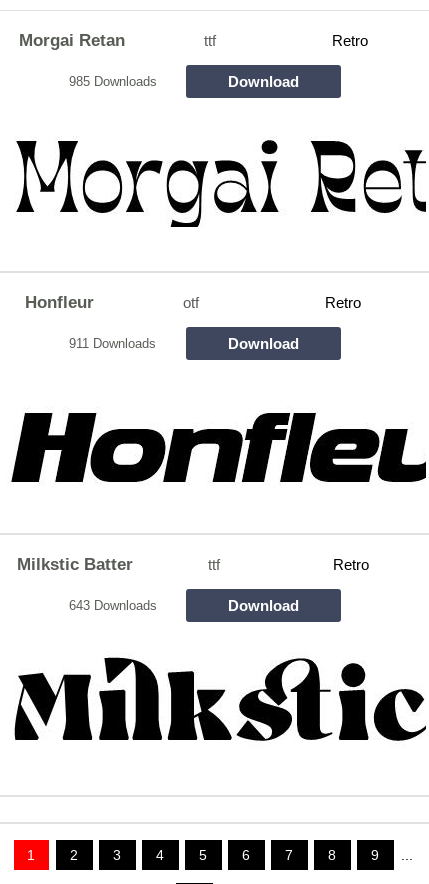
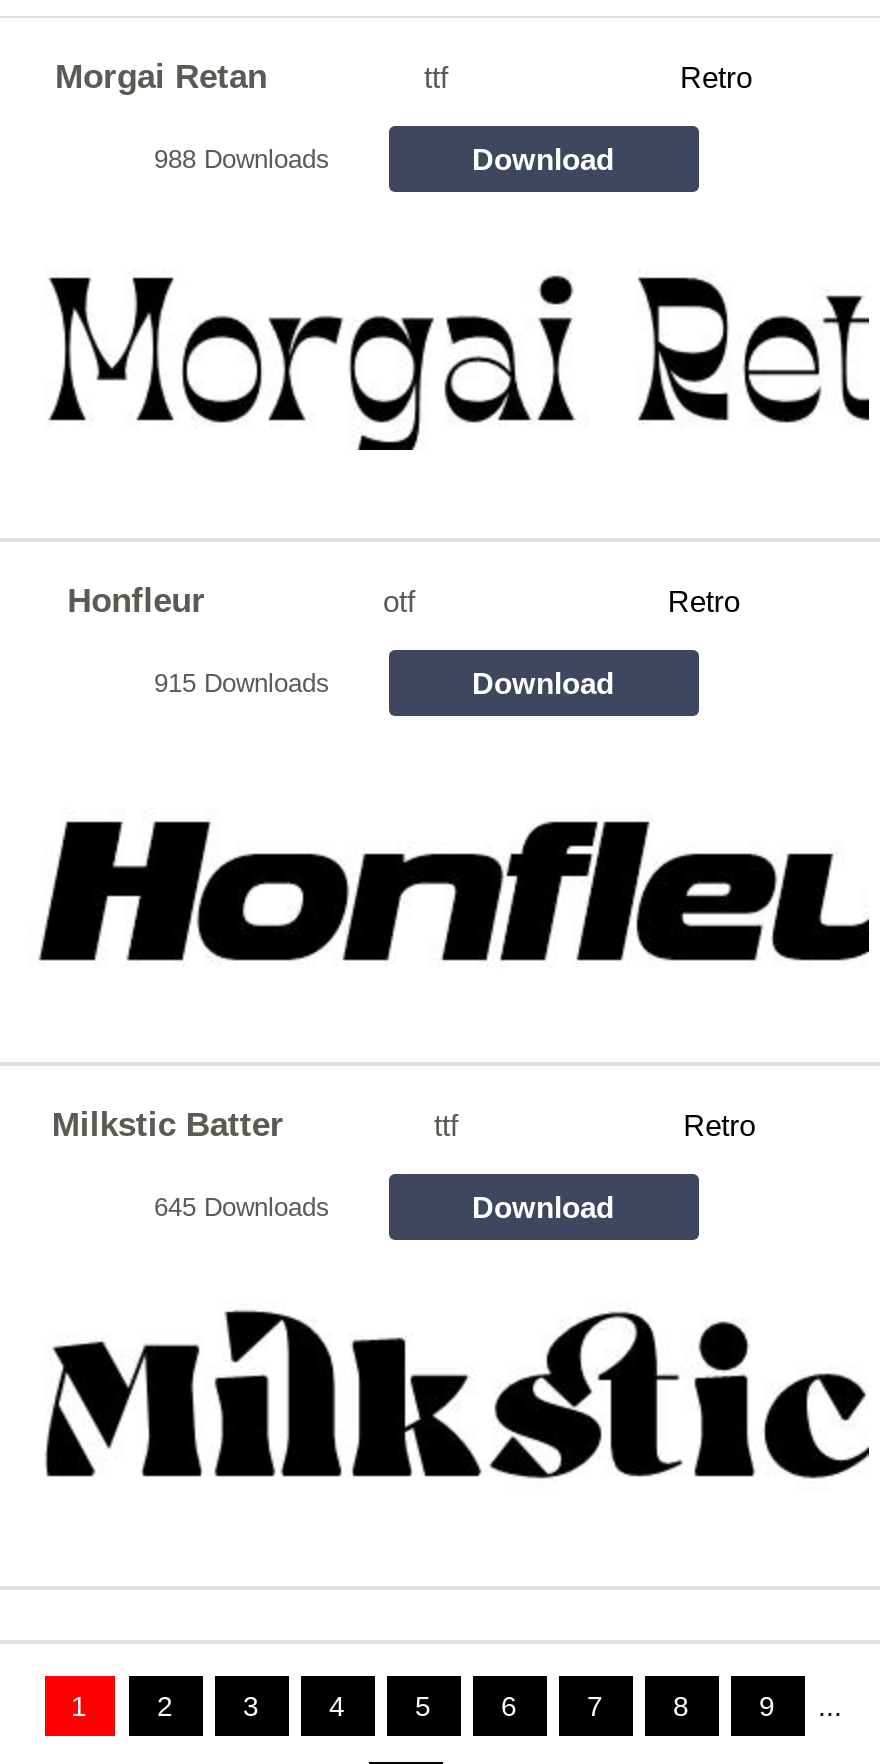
- 985 Downloads
+ 988 Downloads

- 911 Downloads
+ 915 Downloads

- 643 Downloads
+ 645 Downloads
